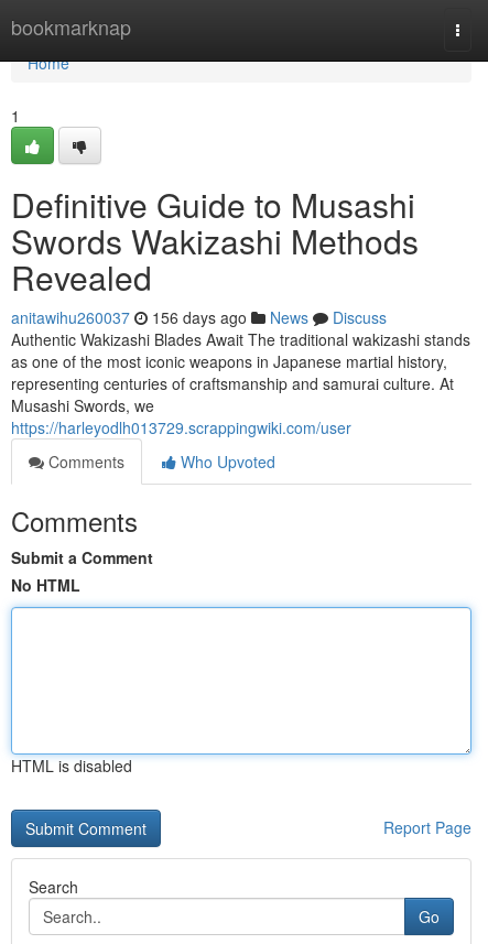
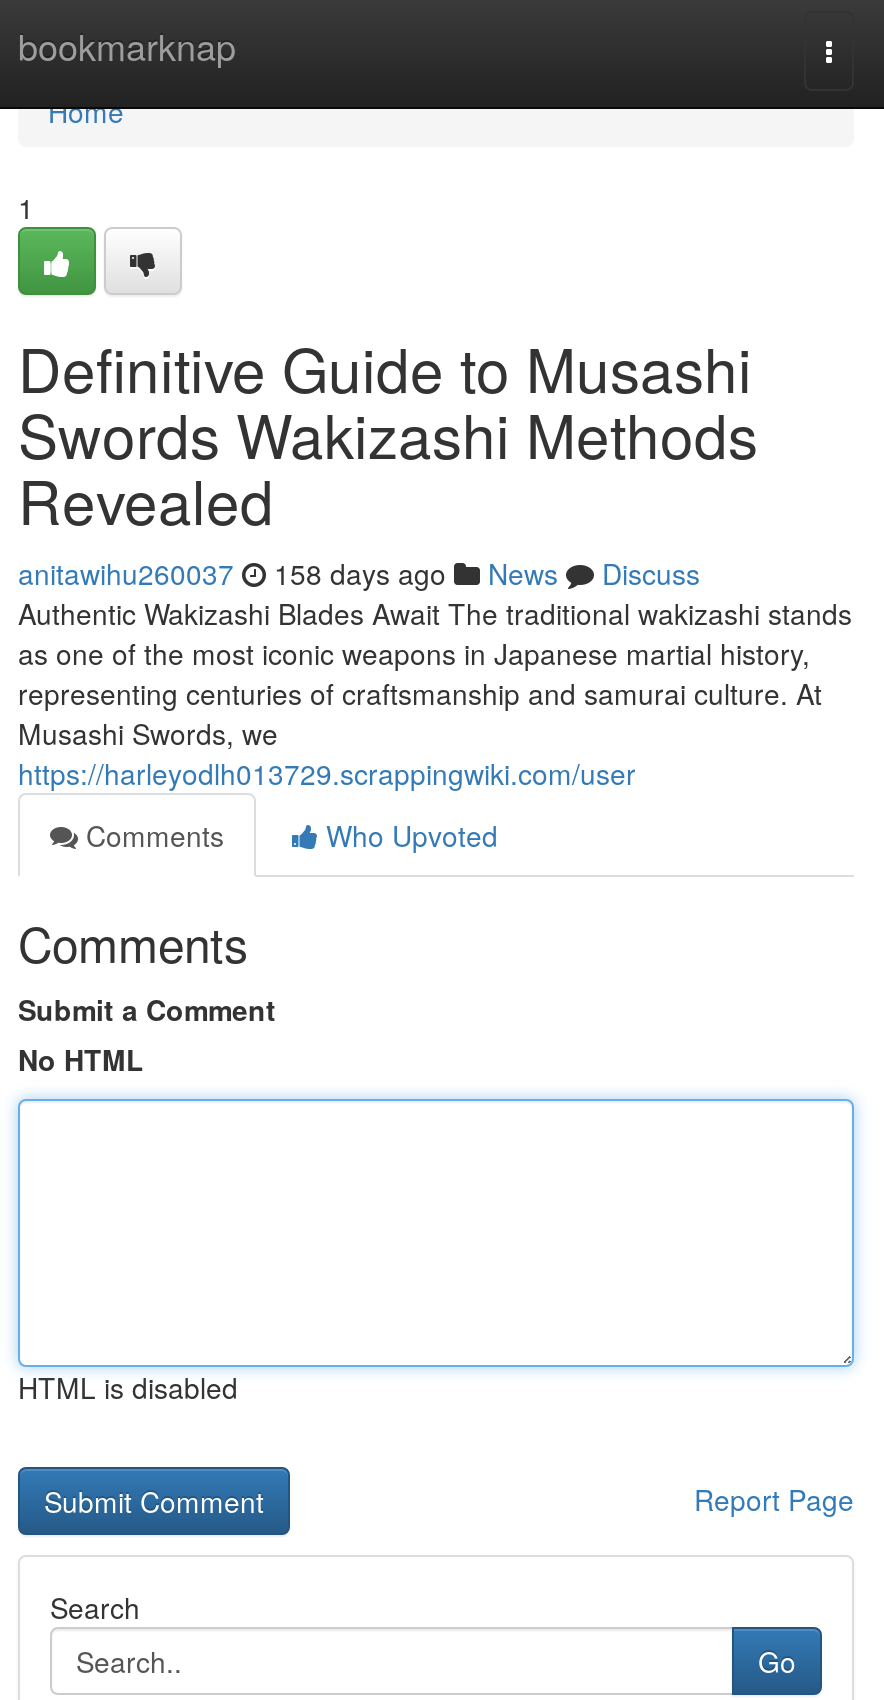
- anitawihu260037 156 days ago News Discuss
+ anitawihu260037 158 days ago News Discuss
